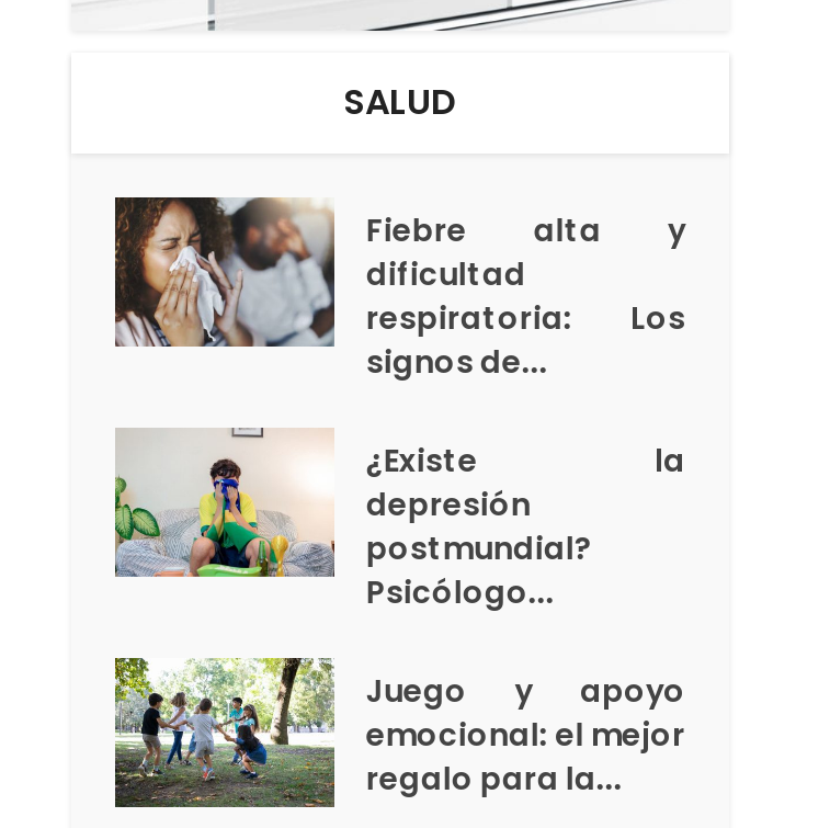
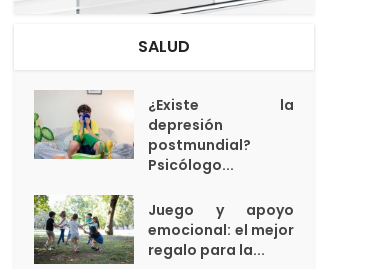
- [image]
- Fiebre alta y
- dificultad
- respiratoria: Los
- signos de...
